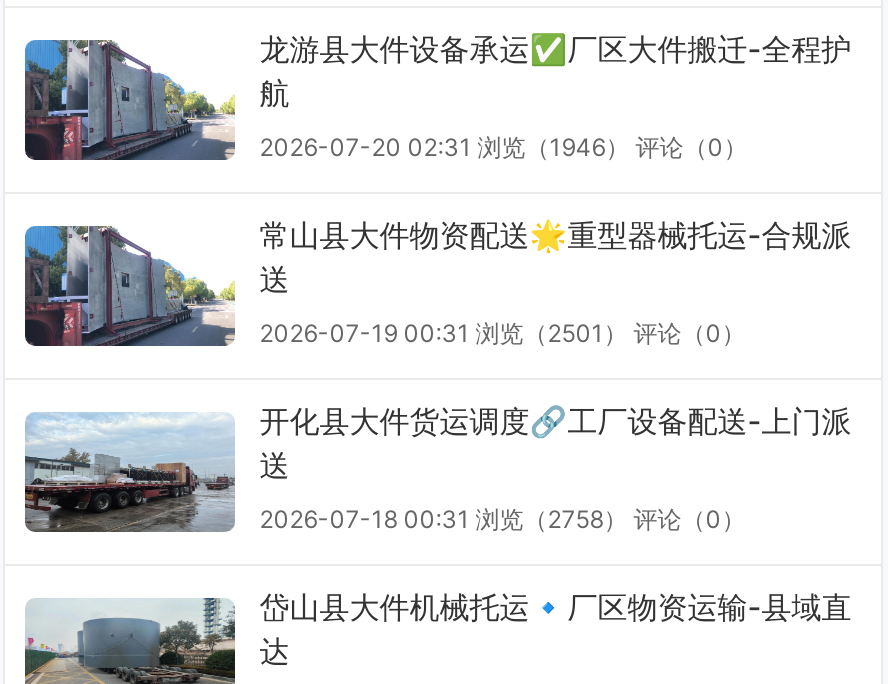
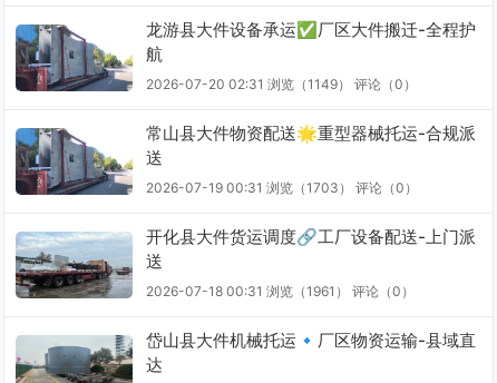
- 2026-07-20 02:31 浏览（1946） 评论（0）
+ 2026-07-20 02:31 浏览（1149） 评论（0）

- 2026-07-19 00:31 浏览（2501） 评论（0）
+ 2026-07-19 00:31 浏览（1703） 评论（0）

- 2026-07-18 00:31 浏览（2758） 评论（0）
+ 2026-07-18 00:31 浏览（1961） 评论（0）
